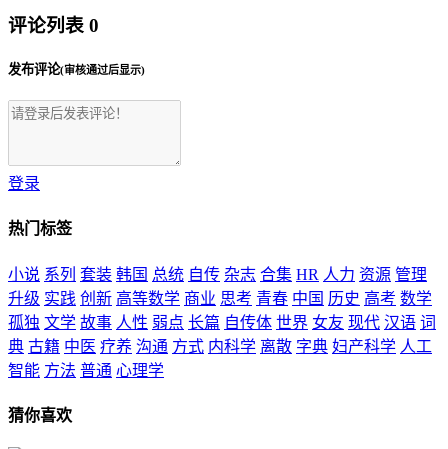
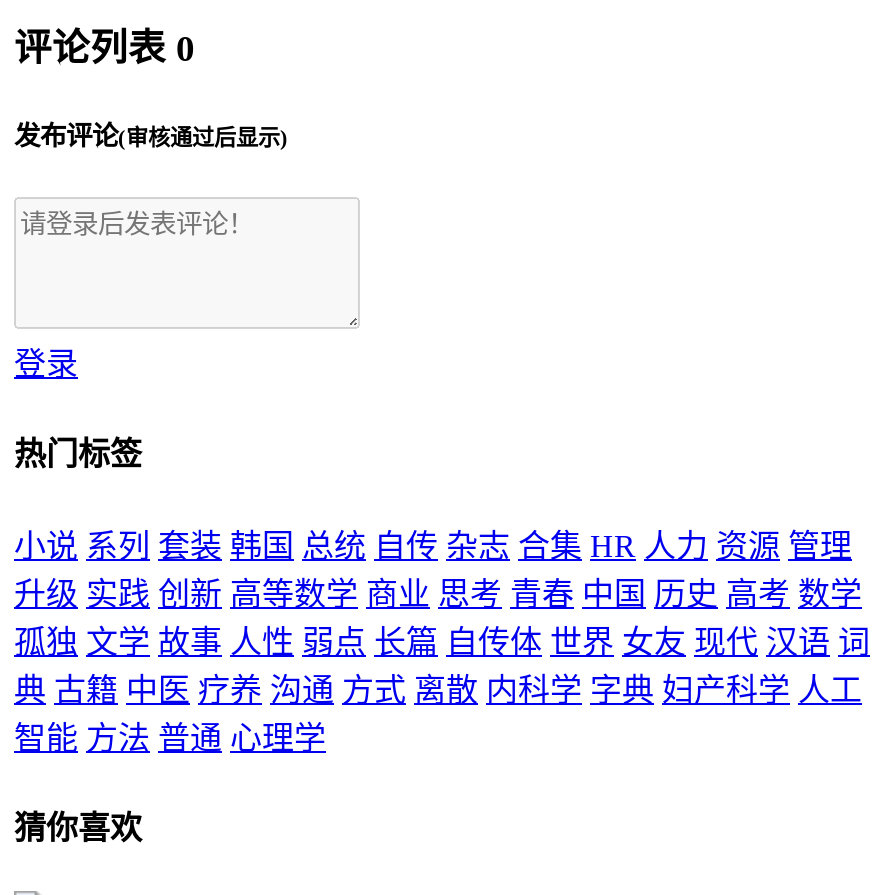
- 典 古籍 中医 疗养 沟通 方式 内科学 离散 字典 妇产科学 人工
+ 典 古籍 中医 疗养 沟通 方式 离散 内科学 字典 妇产科学 人工
